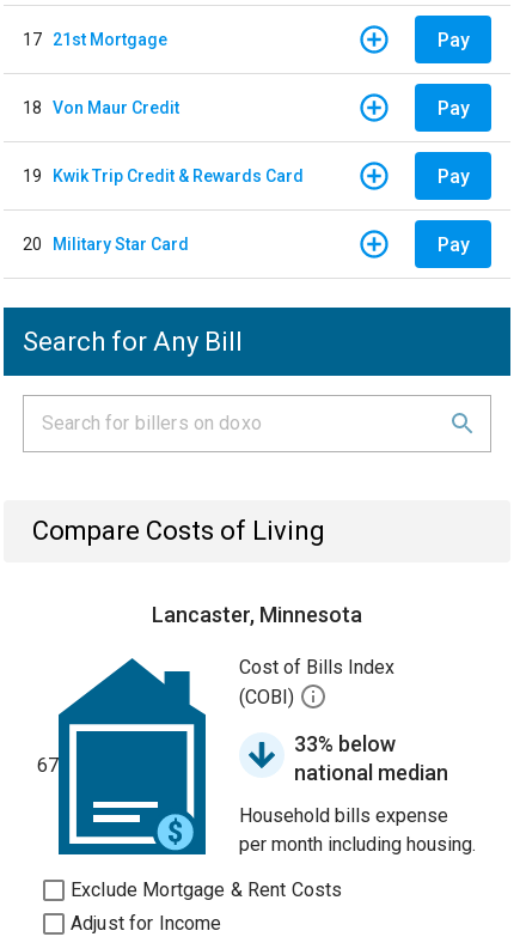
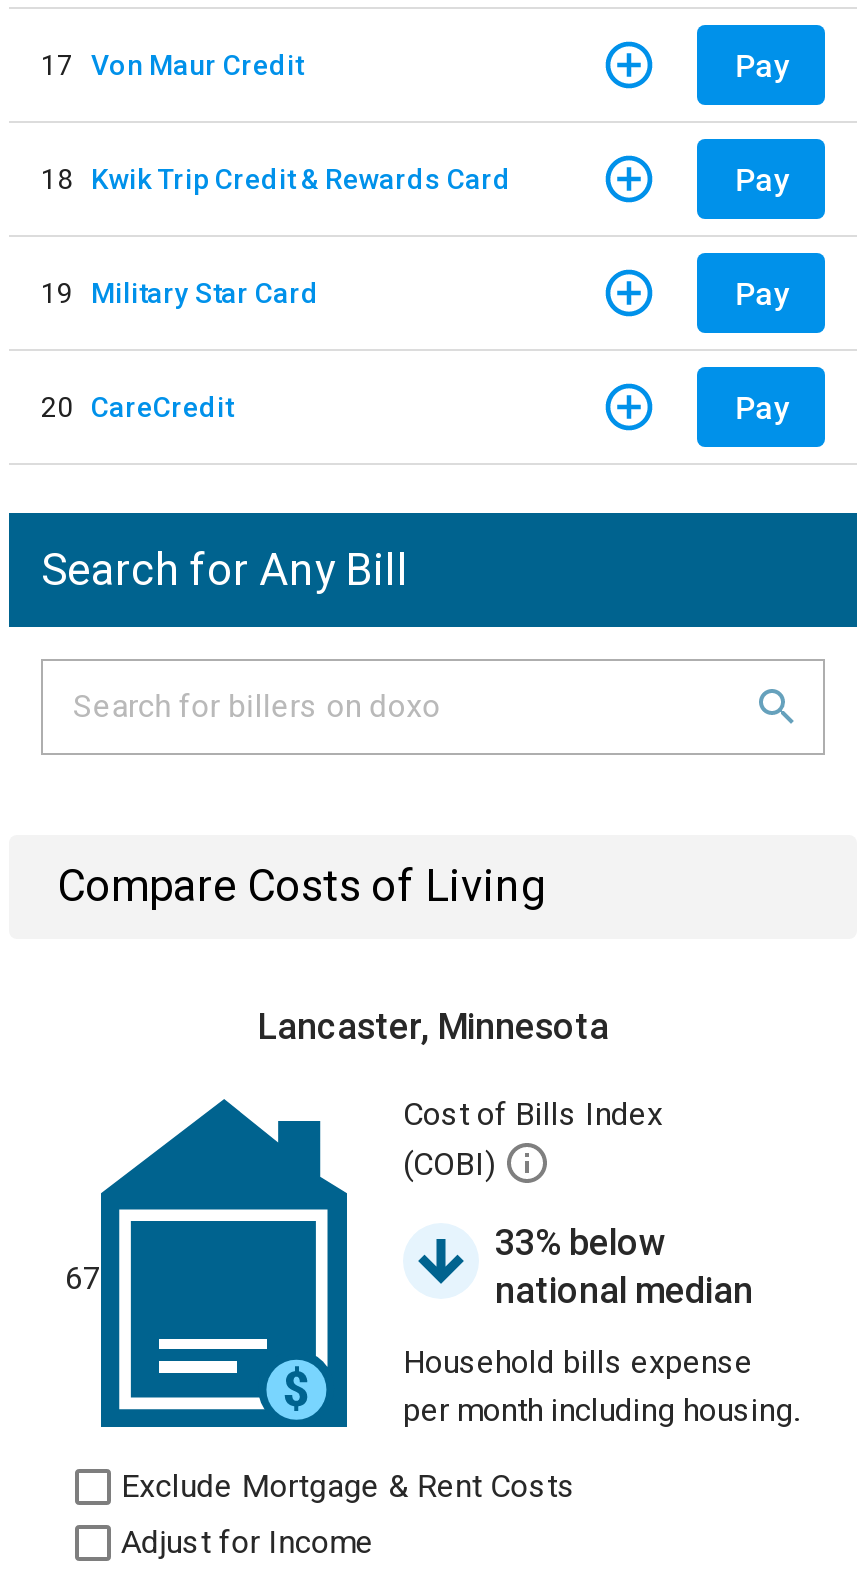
- 17 21st Mortgage
+ 17 Von Maur Credit

- 18 Von Maur Credit
+ 18 Kwik Trip Credit & Rewards Card

- 19 Kwik Trip Credit & Rewards Card
+ 19 Military Star Card

- 20 Military Star Card
+ 20 CareCredit
